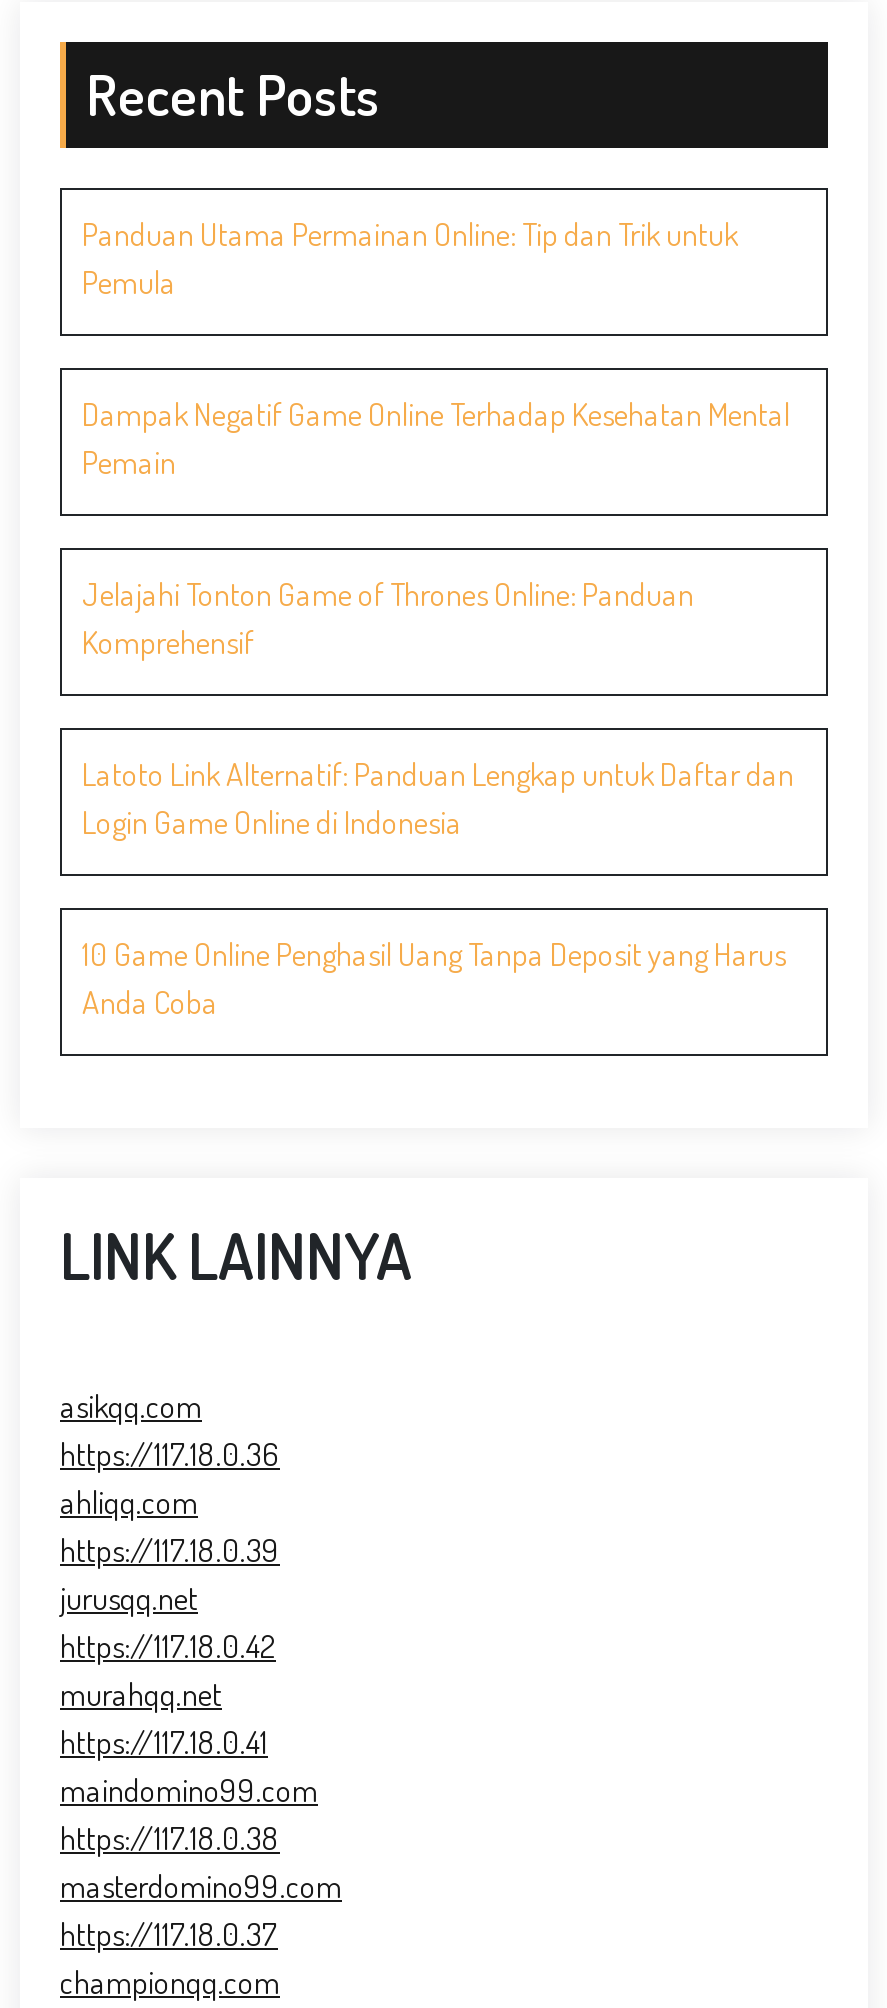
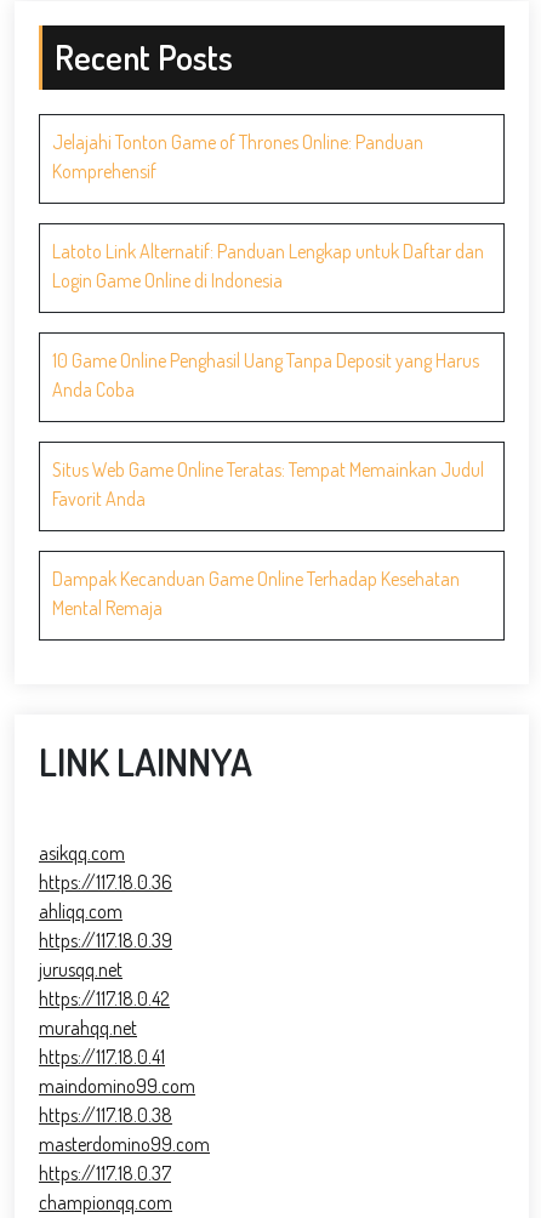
- Panduan Utama Permainan Online: Tip dan Trik untuk
- Pemula
- Dampak Negatif Game Online Terhadap Kesehatan Mental
- Pemain

moved up: Jelajahi Tonton Game of Thrones Online: Panduan | Komprehensif | Latoto Link Alternatif: Panduan Lengkap untuk Daftar dan | Login Game Online di Indonesia | 10 Game Online Penghasil Uang Tanpa Deposit yang Harus | Anda Coba

+ Situs Web Game Online Teratas: Tempat Memainkan Judul
+ Favorit Anda
+ Dampak Kecanduan Game Online Terhadap Kesehatan
+ Mental Remaja
